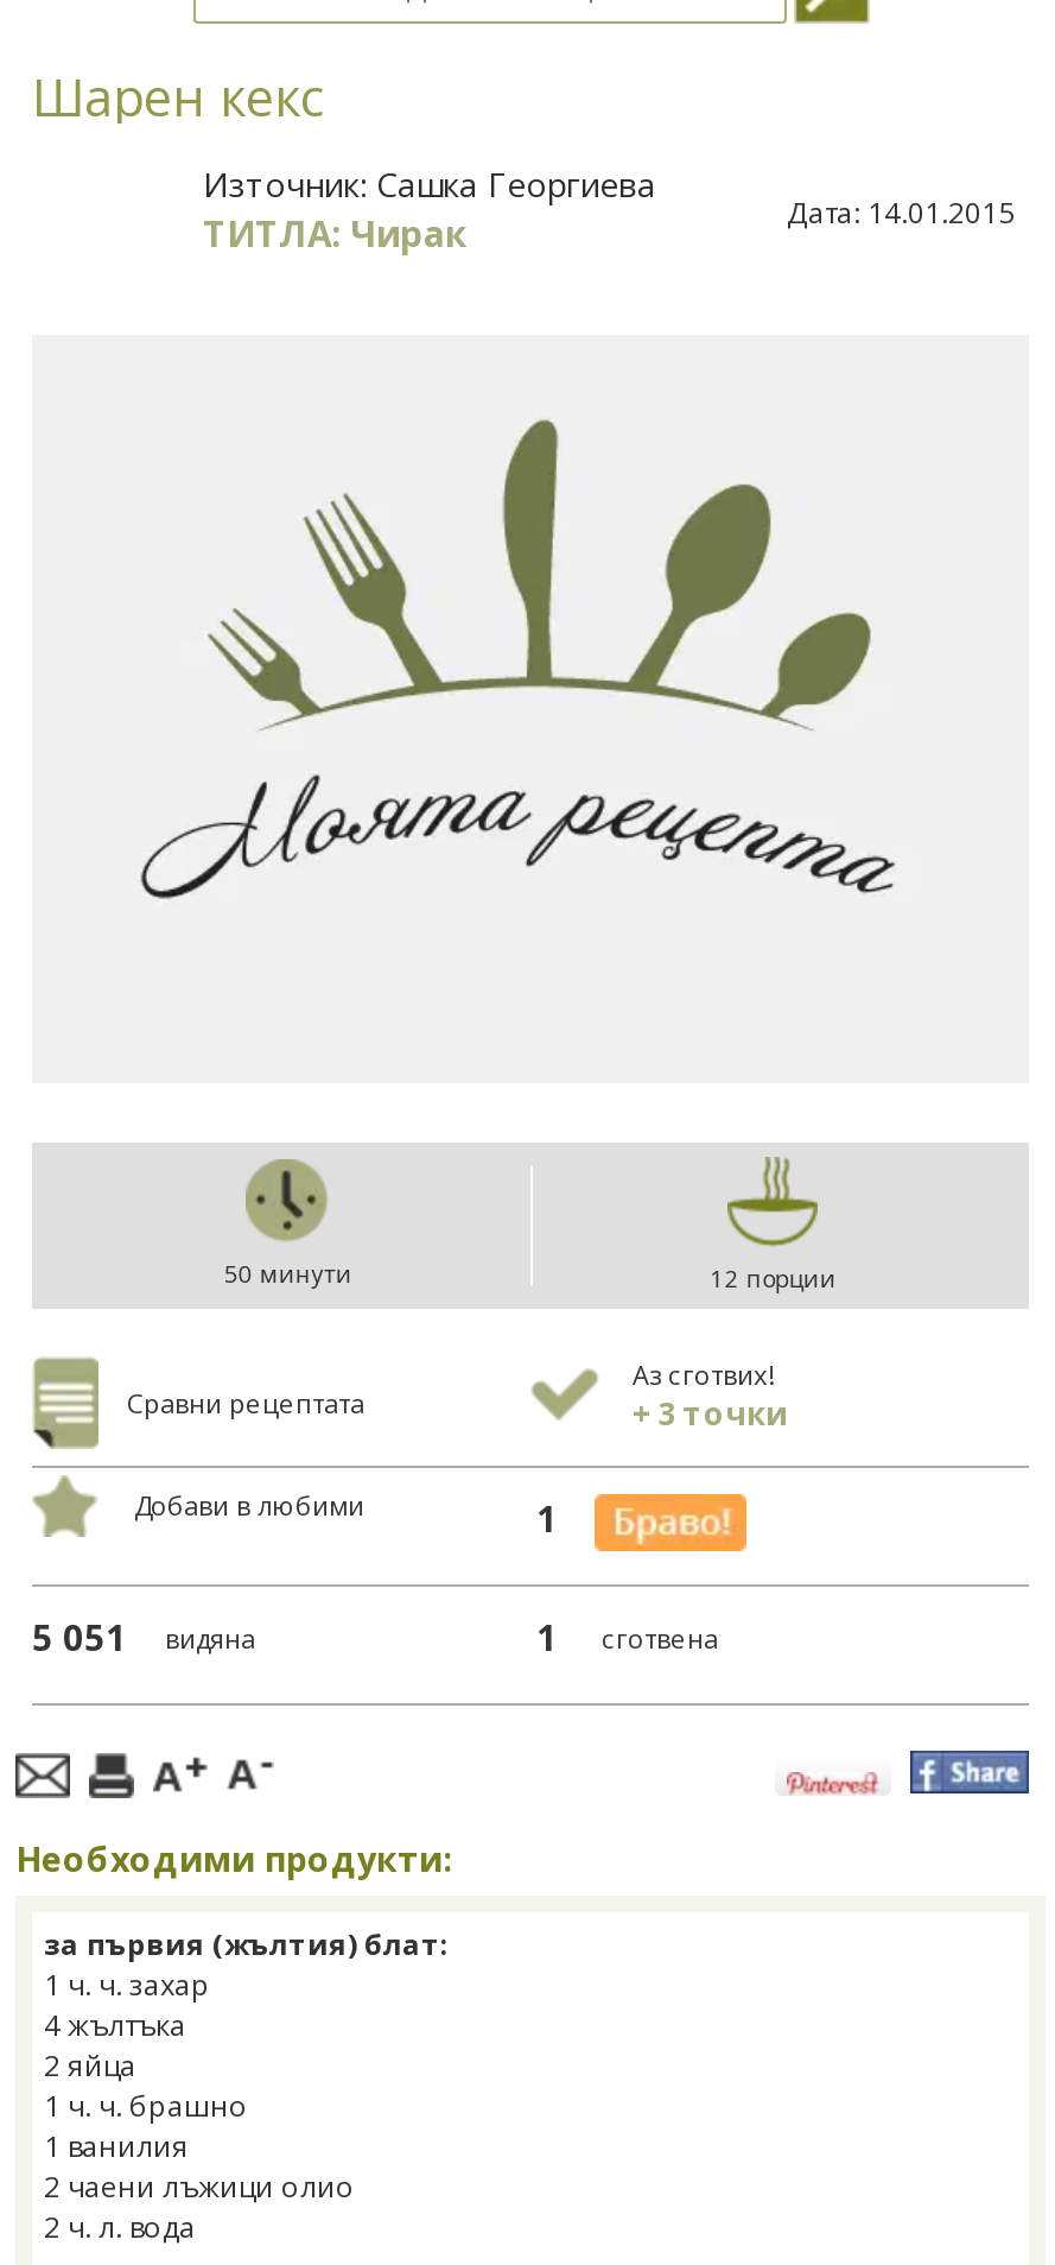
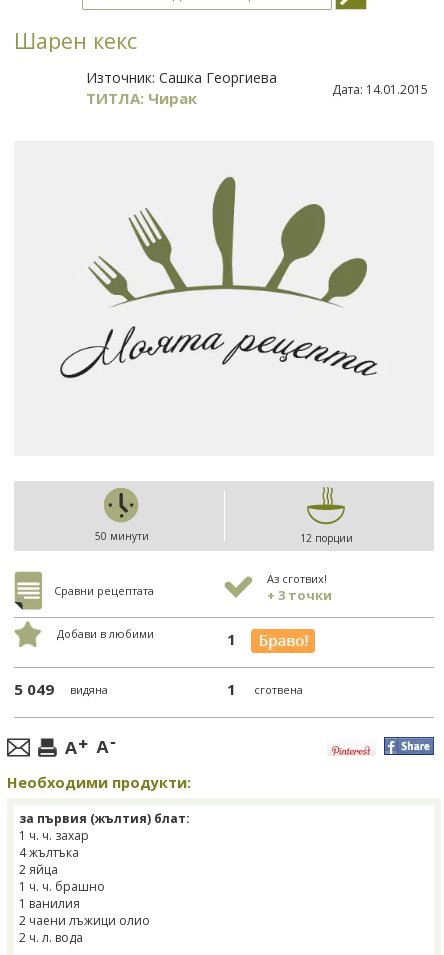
- 5 051 видяна
+ 5 049 видяна
